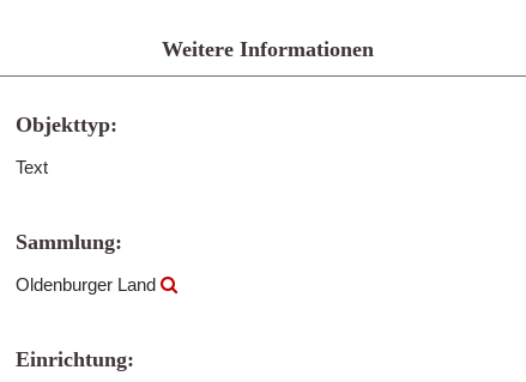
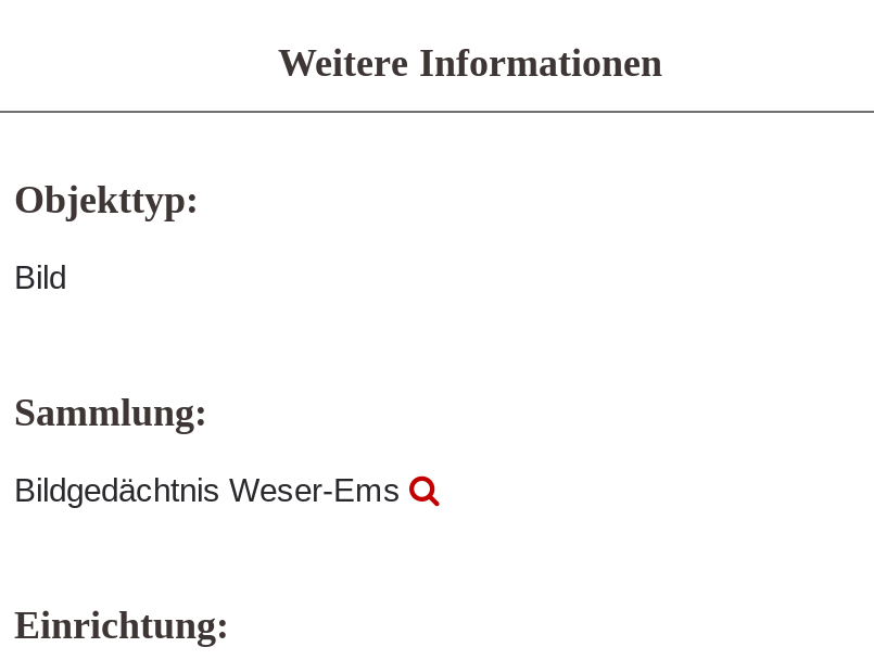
- Text
+ Bild

- Oldenburger Land
+ Bildgedächtnis Weser-Ems
